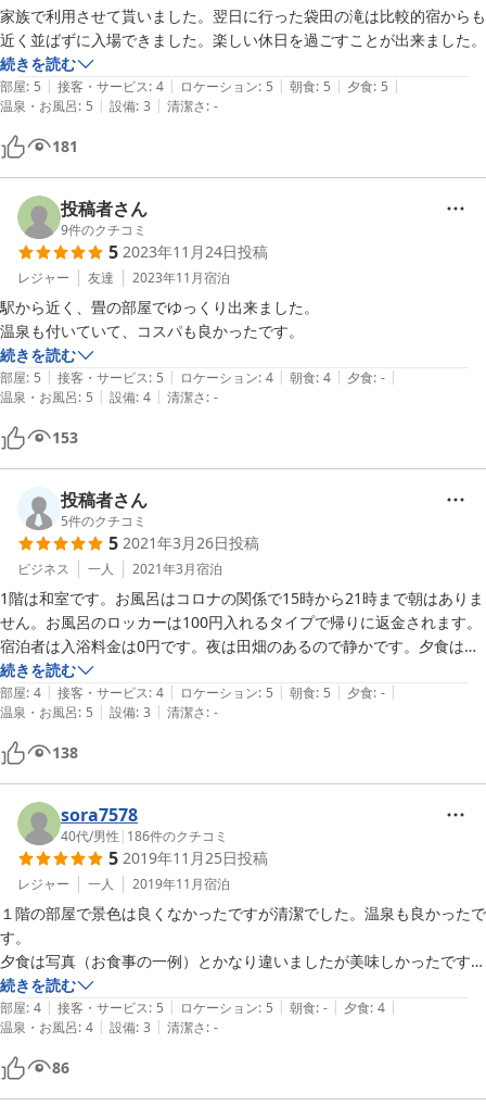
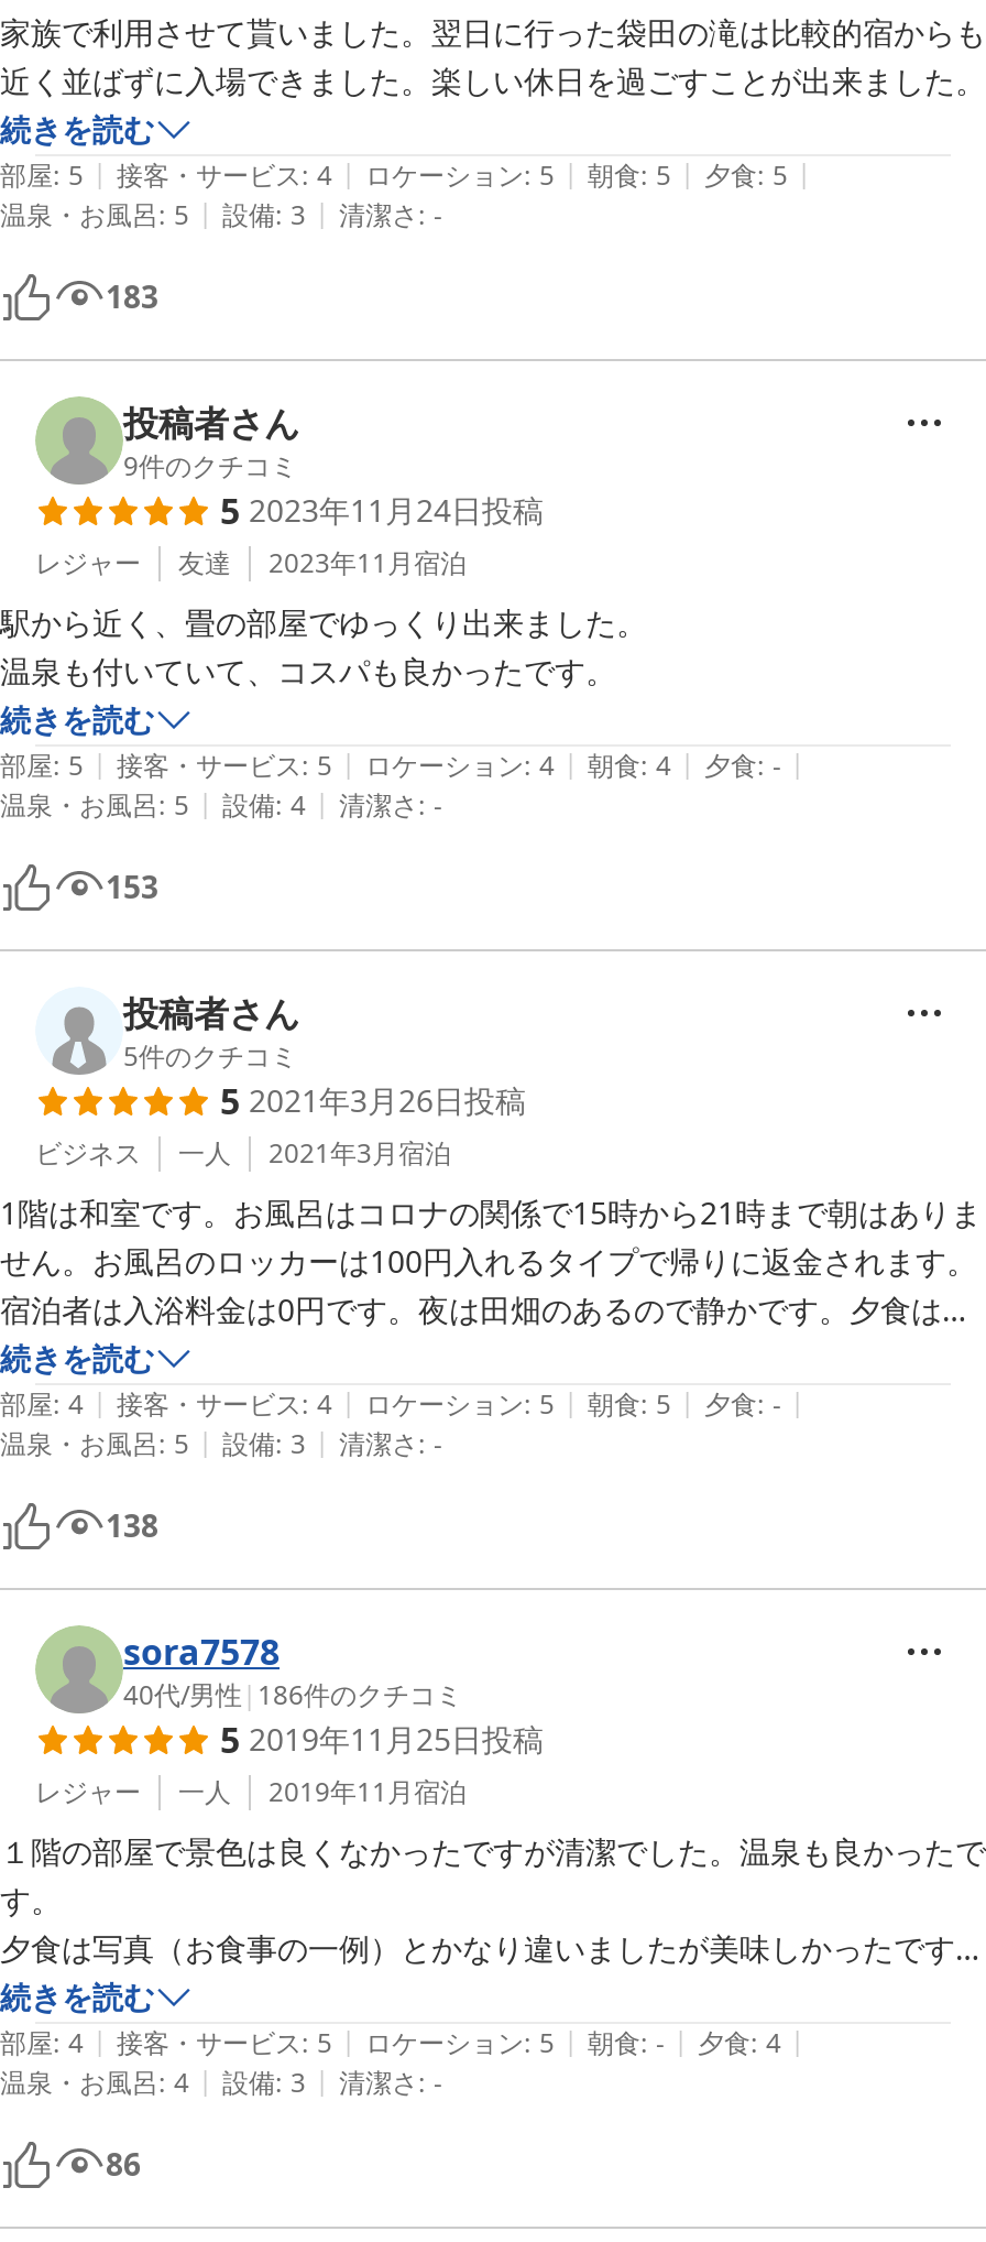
- 181
+ 183
